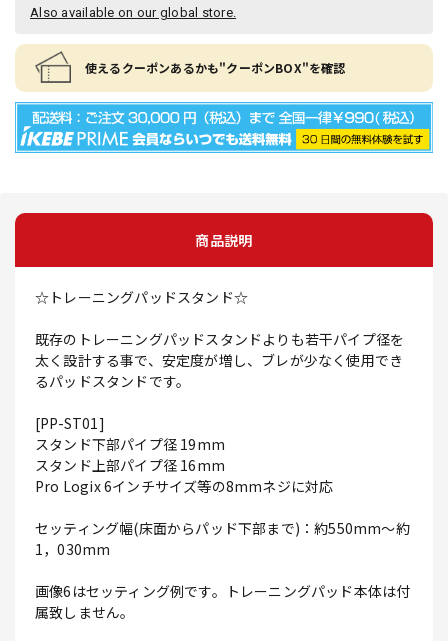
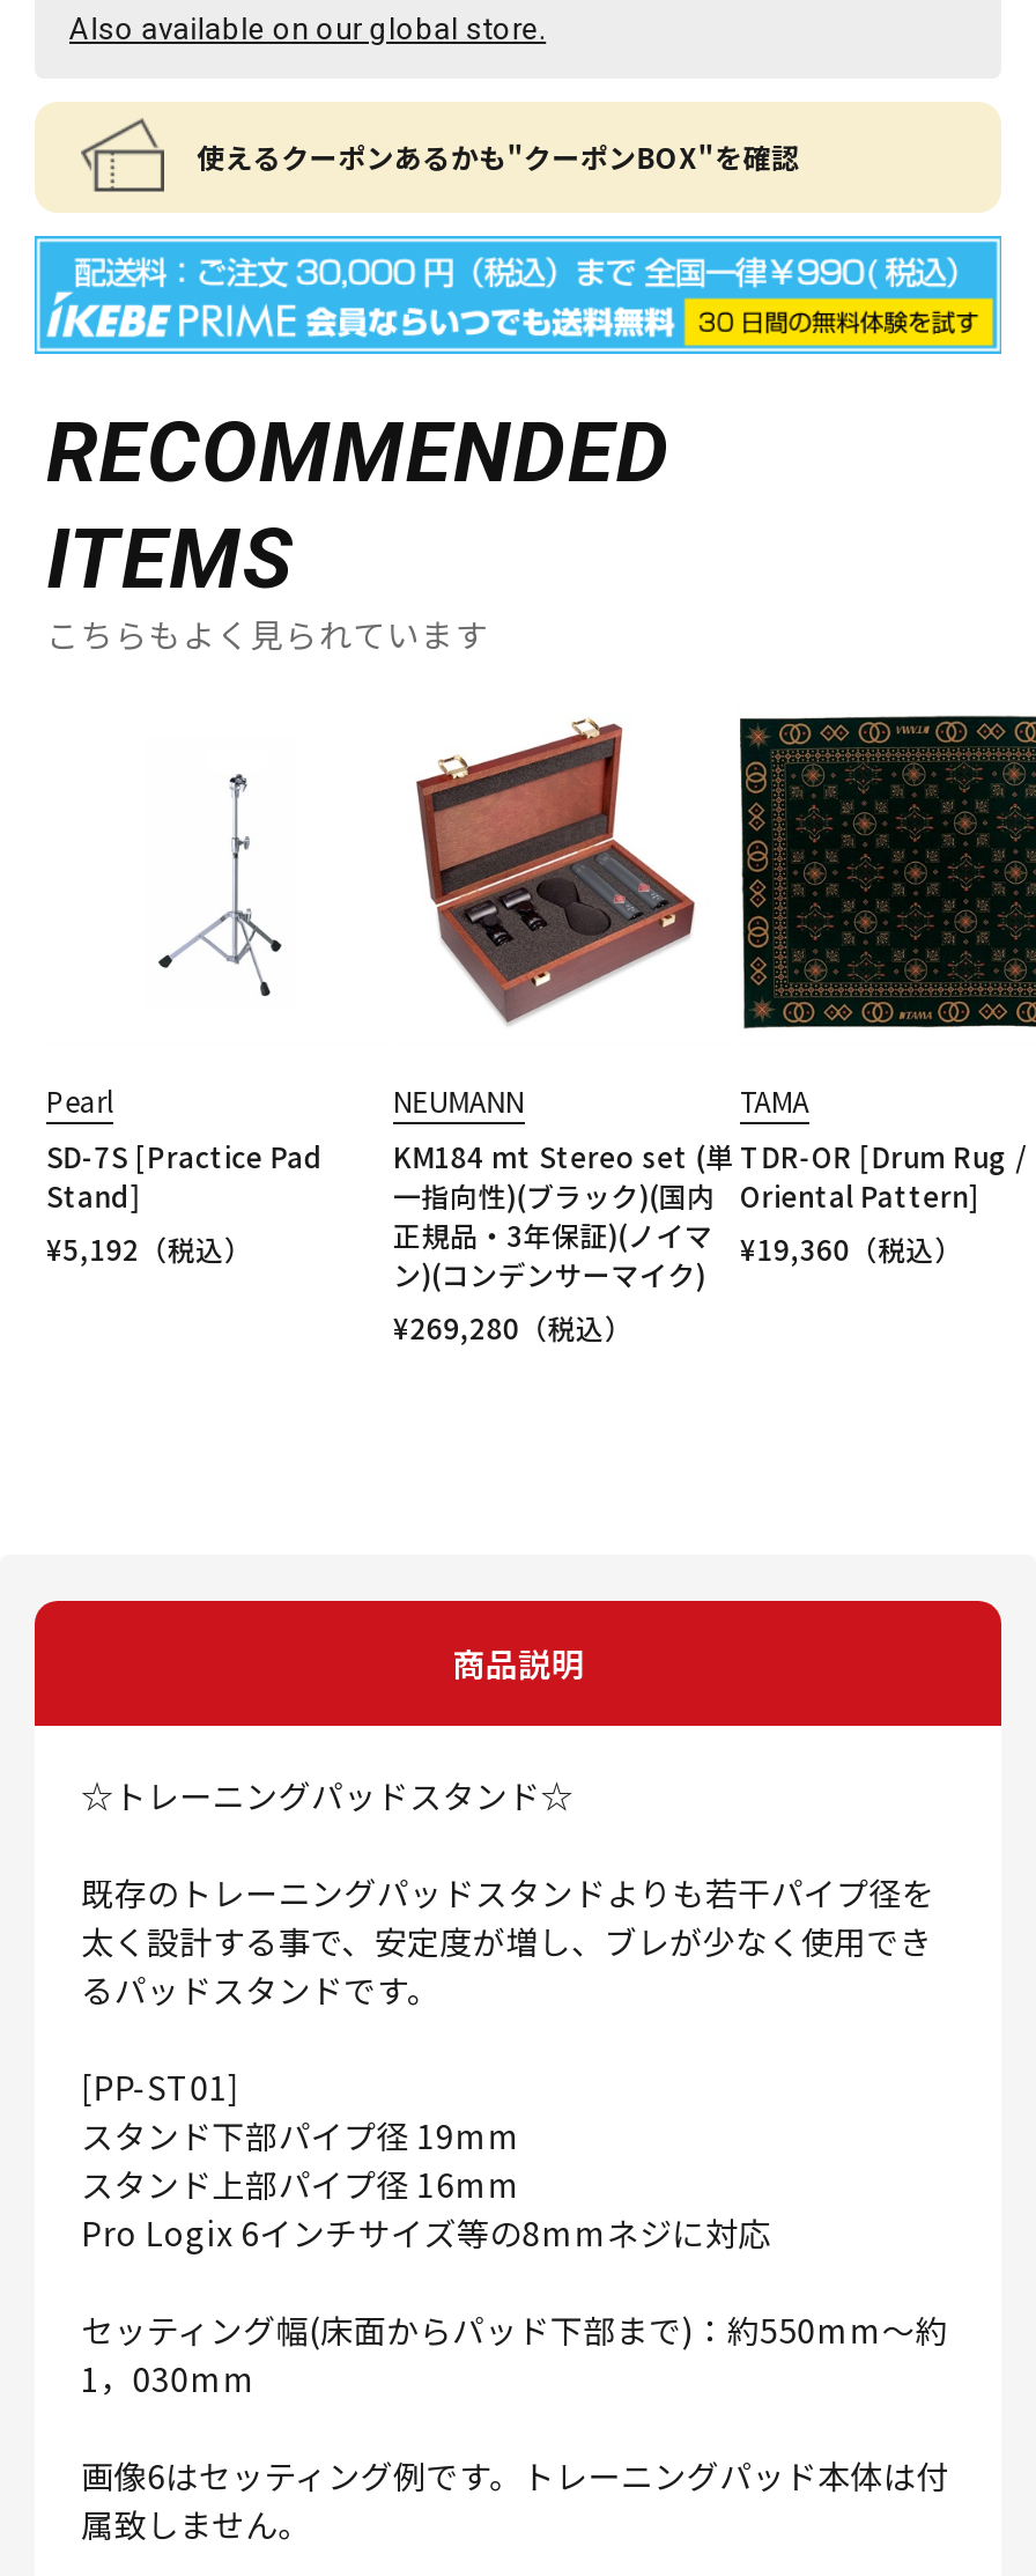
+ RECOMMENDED
+ ITEMS
+ こちらもよく見られています

+ [image]
+ Pearl
+ SD-7S [Practice Pad
+ Stand]
+ ¥5,192（税込）

+ [image]
+ NEUMANN
+ KM184 mt Stereo set (単
+ 一指向性)(ブラック)(国内
+ 正規品・3年保証)(ノイマ
+ ン)(コンデンサーマイク)
+ ¥269,280（税込）

+ [image]
+ TAMA
+ TDR-OR [Drum Rug /
+ Oriental Pattern]
+ ¥19,360（税込）
